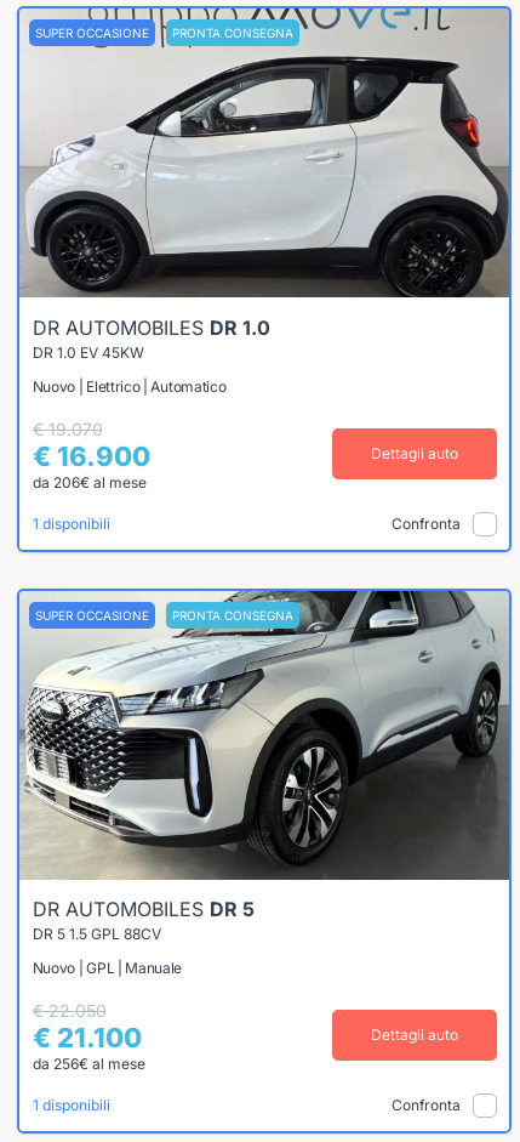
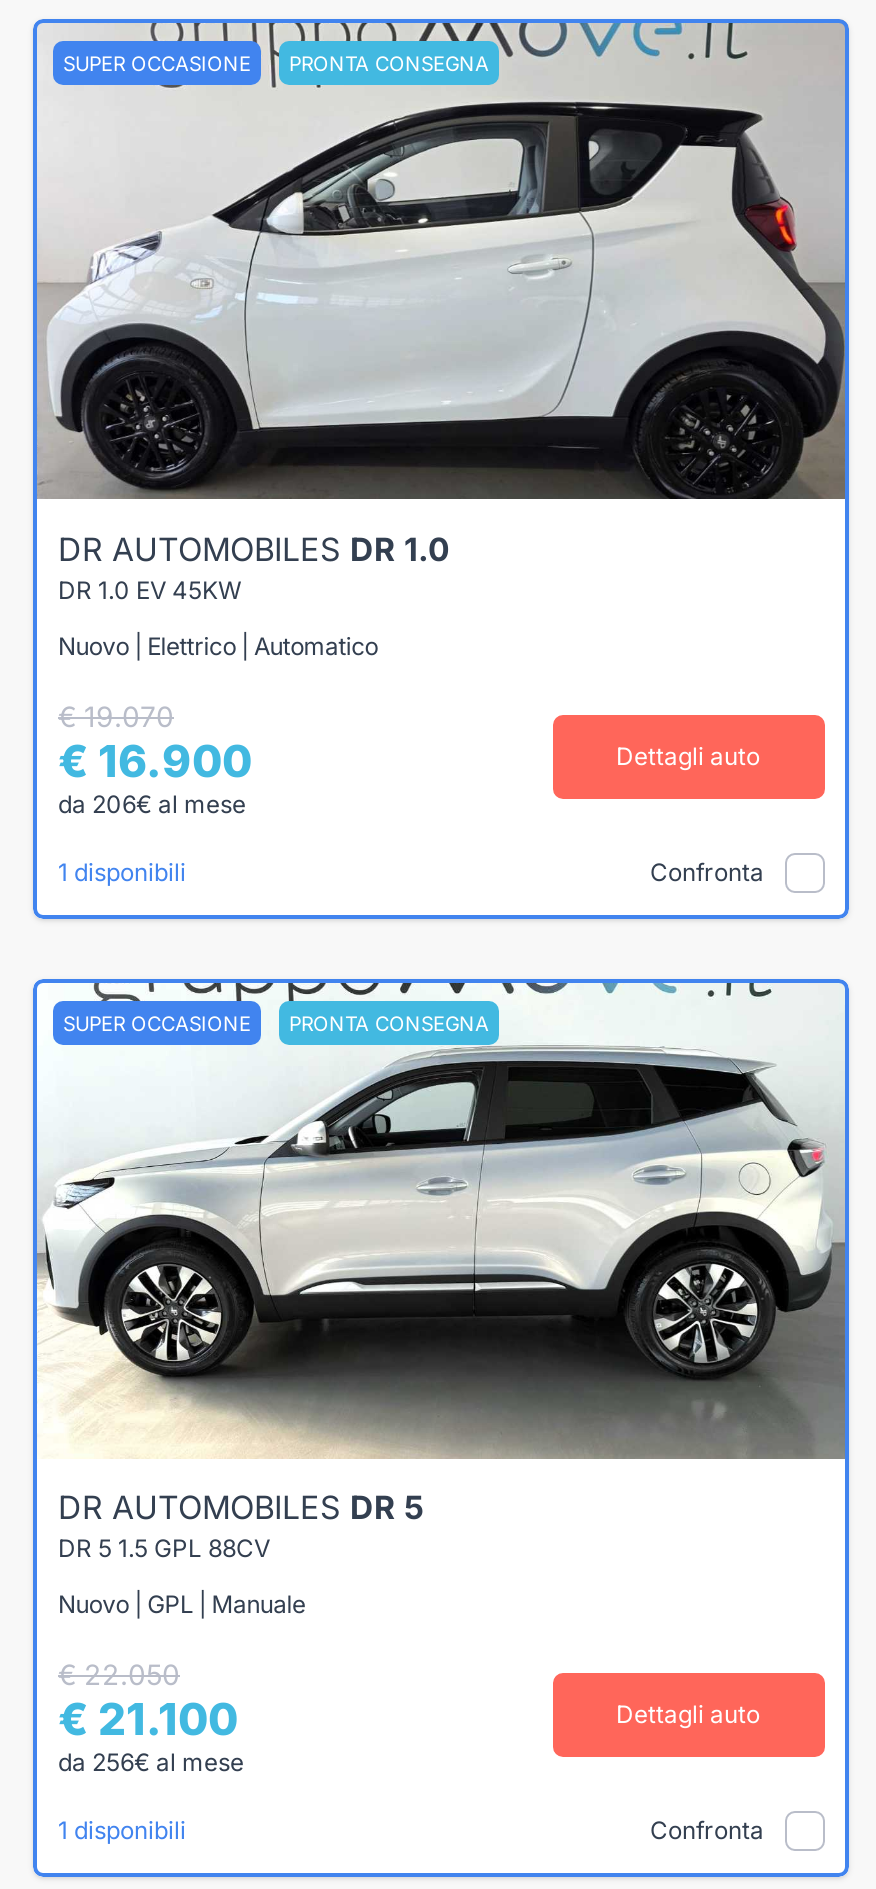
- [image]
+ [image]
